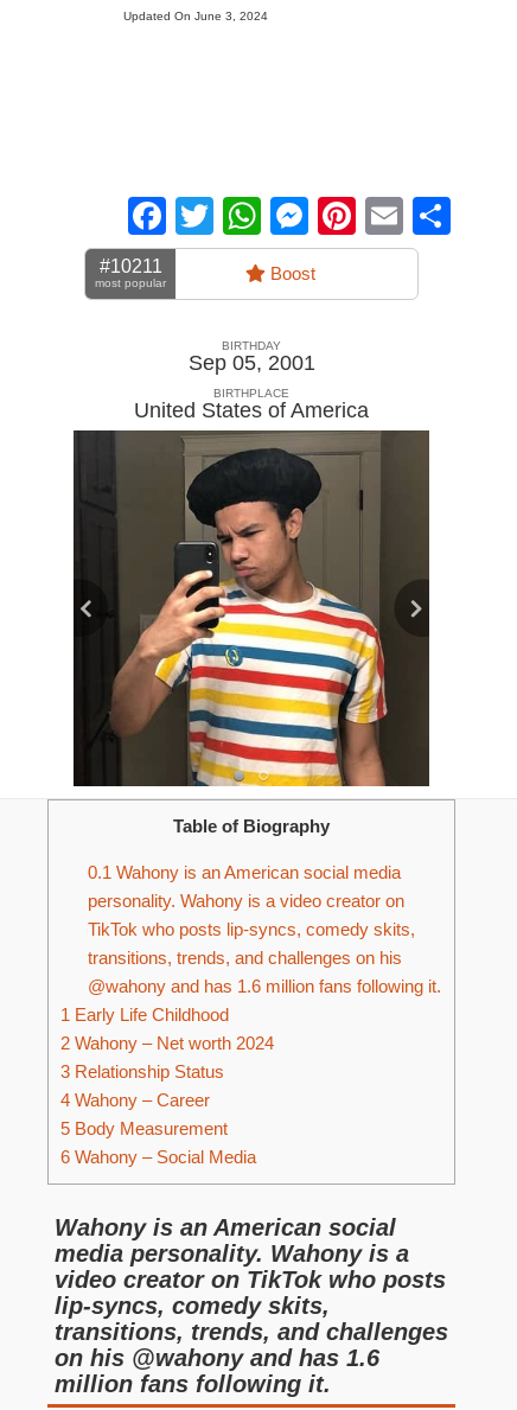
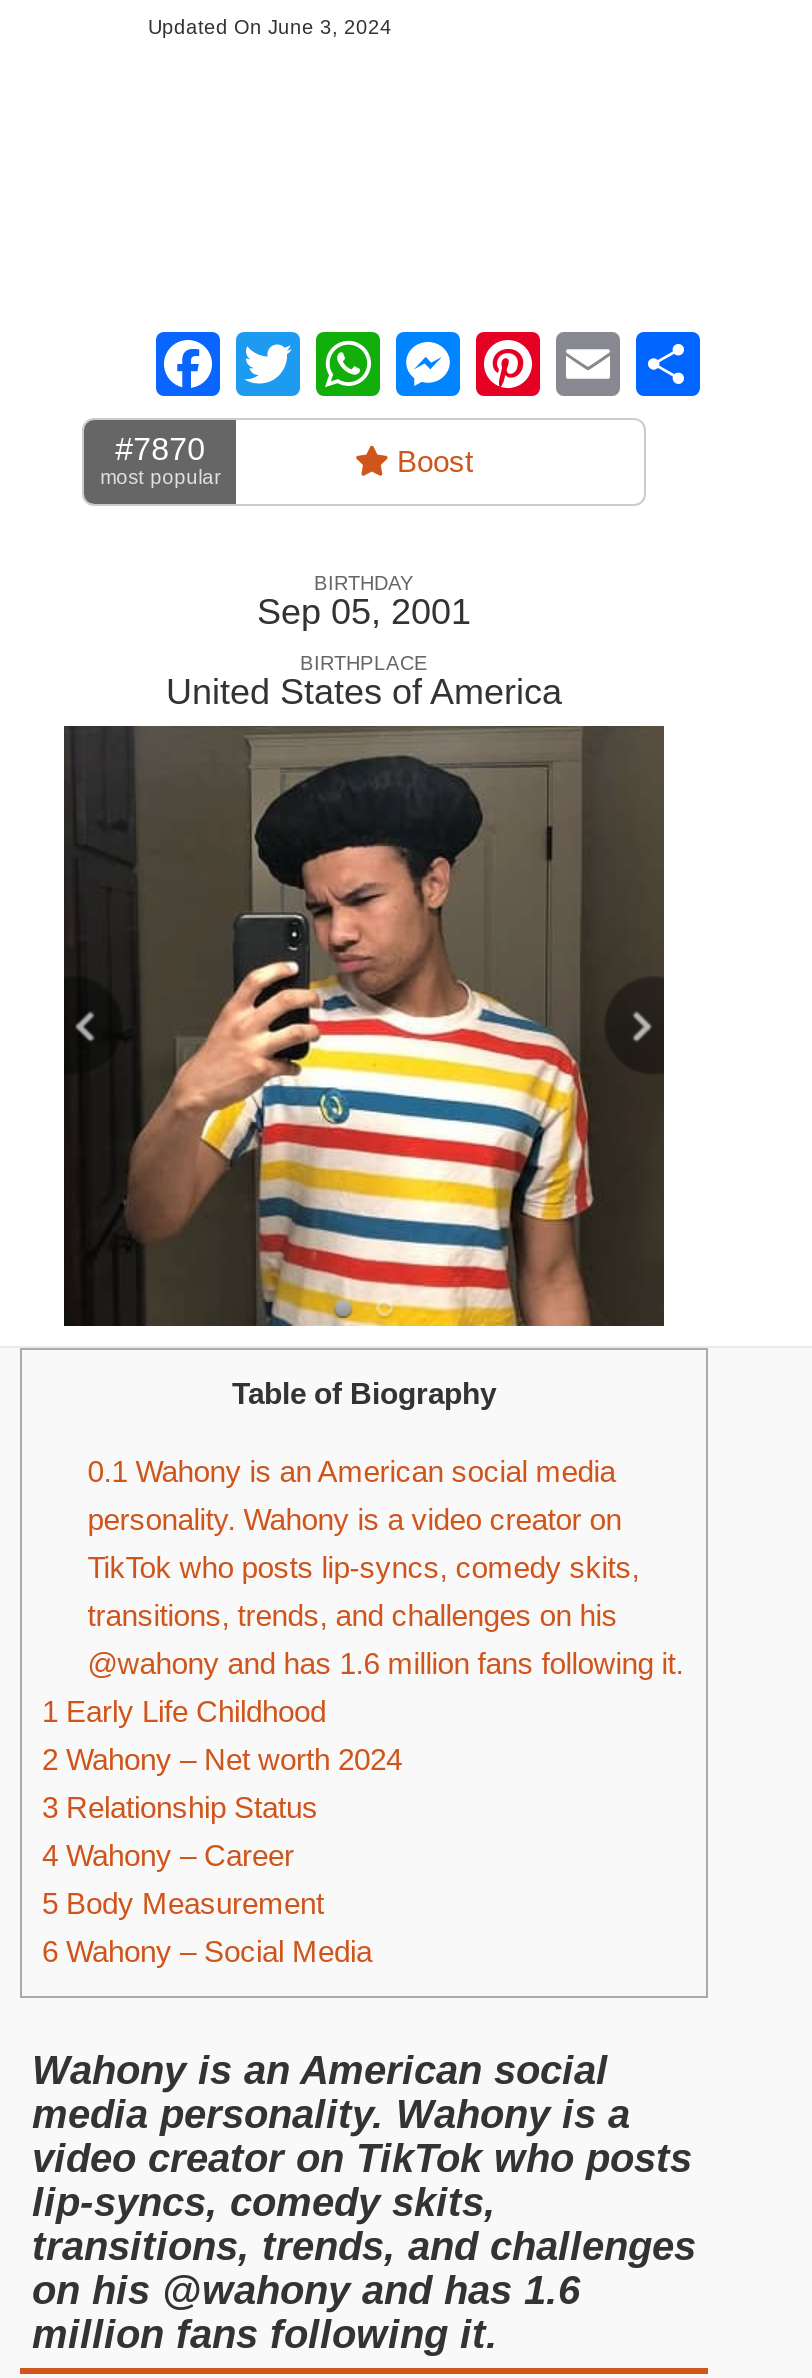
- #10211
+ #7870
